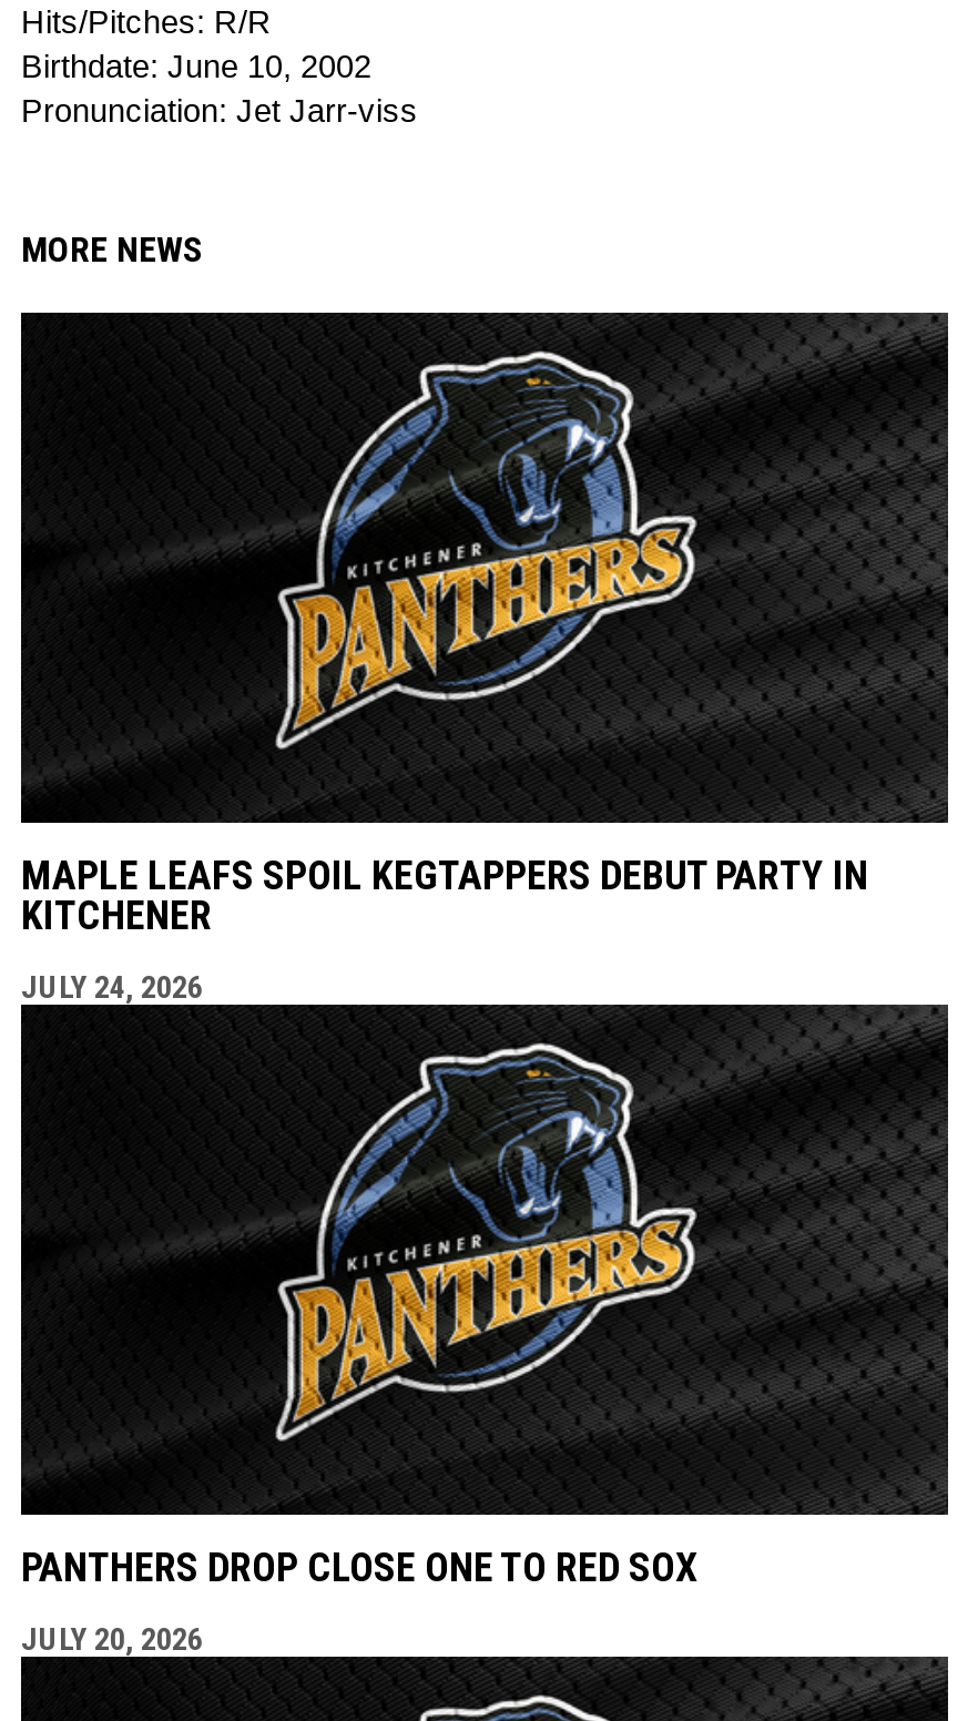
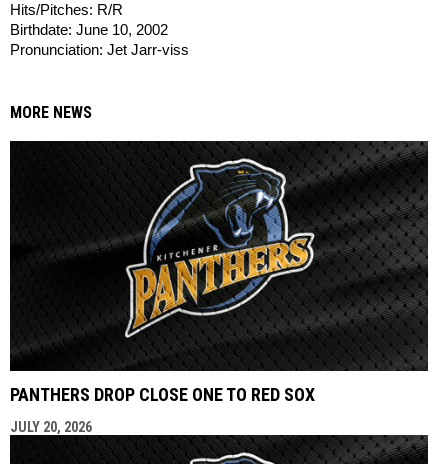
- MAPLE LEAFS SPOIL KEGTAPPERS DEBUT PARTY IN
- KITCHENER
- JULY 24, 2026
